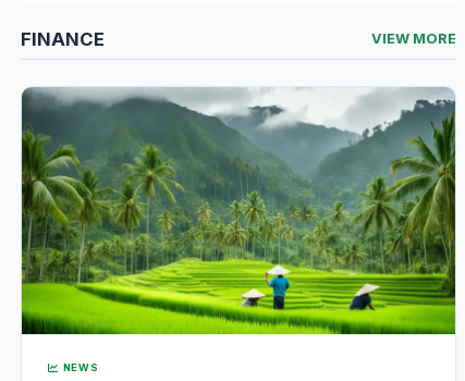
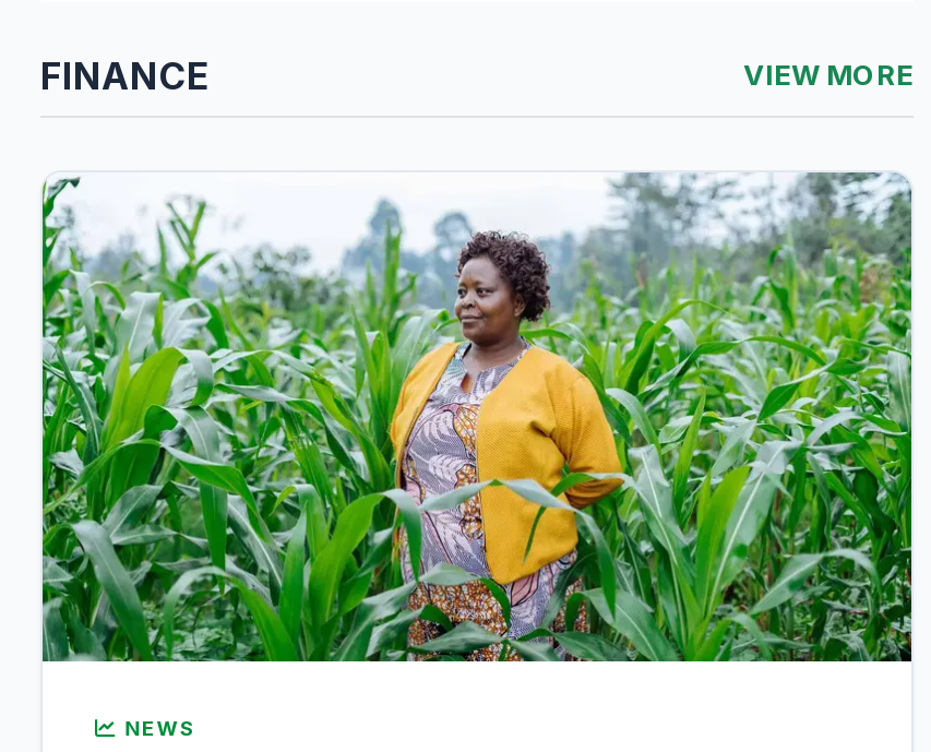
- [image]
+ [image]
